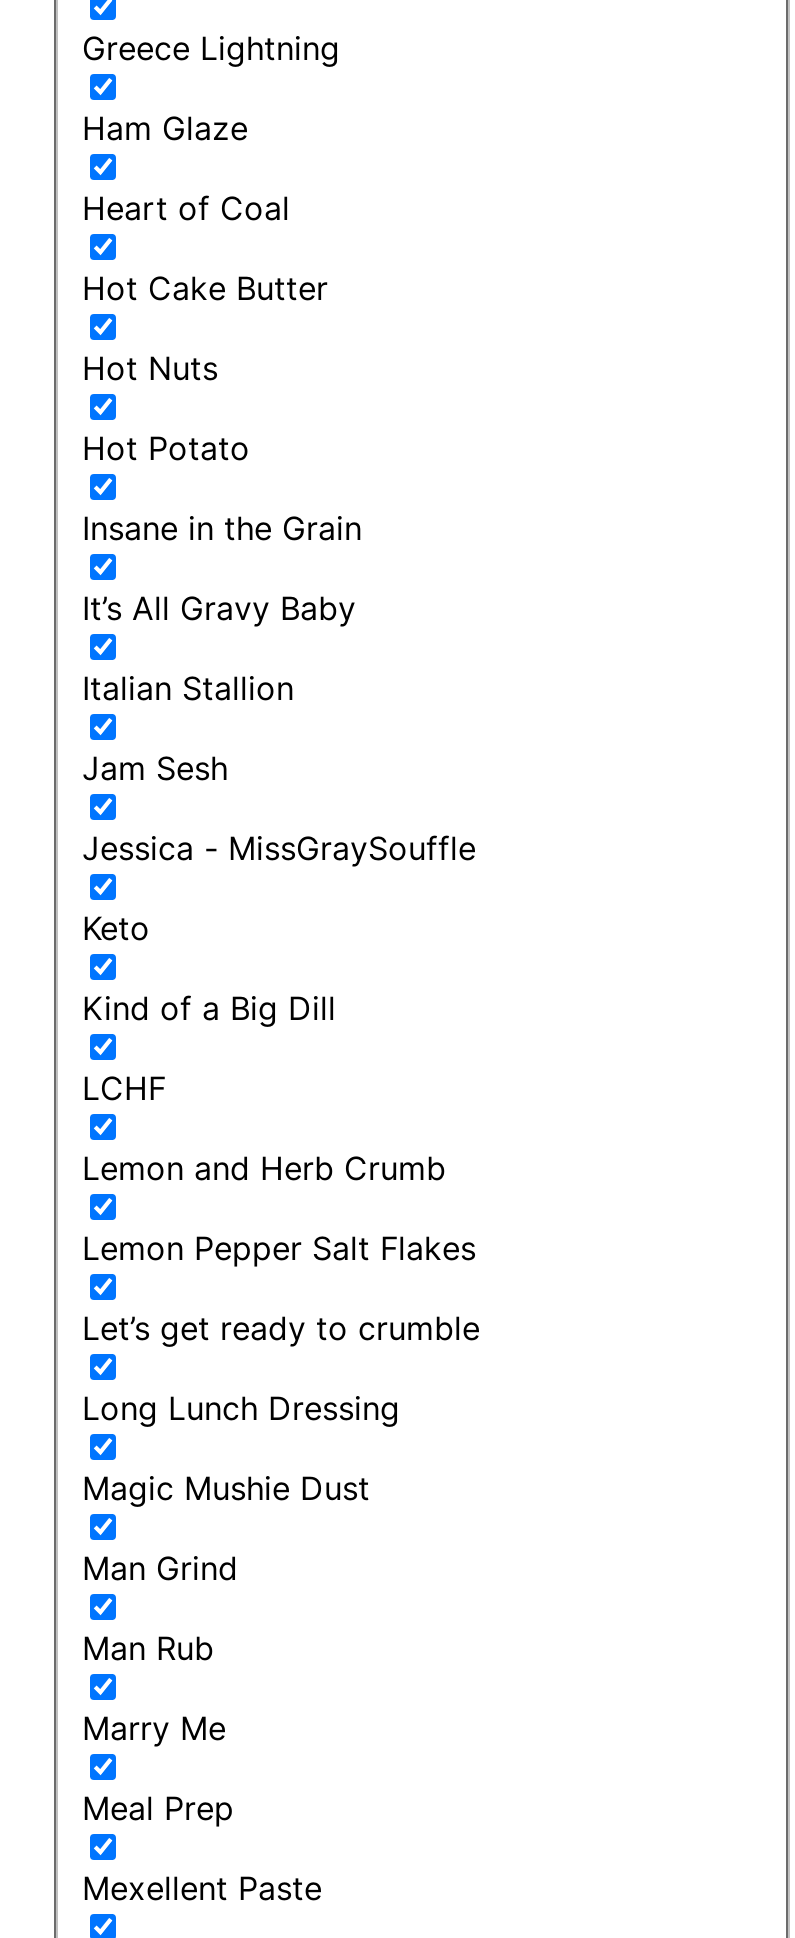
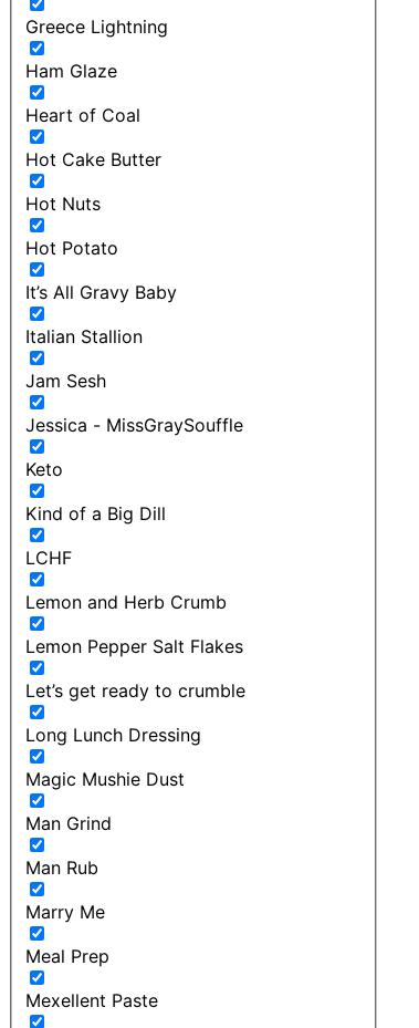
- Insane in the Grain
